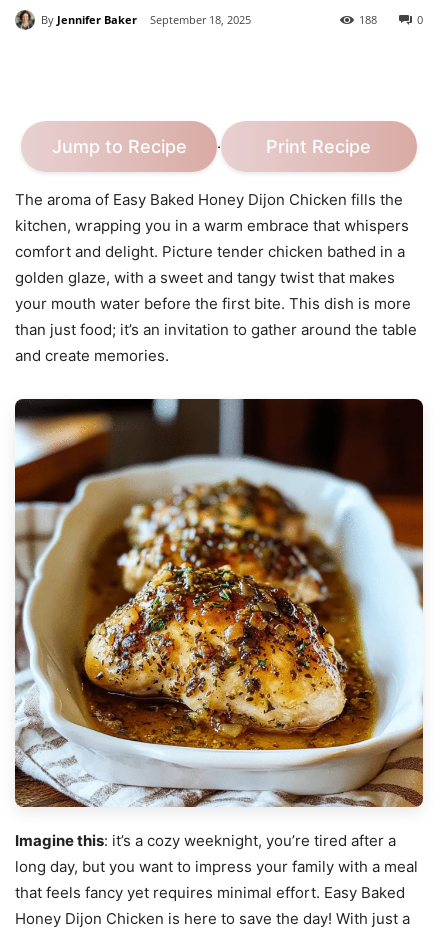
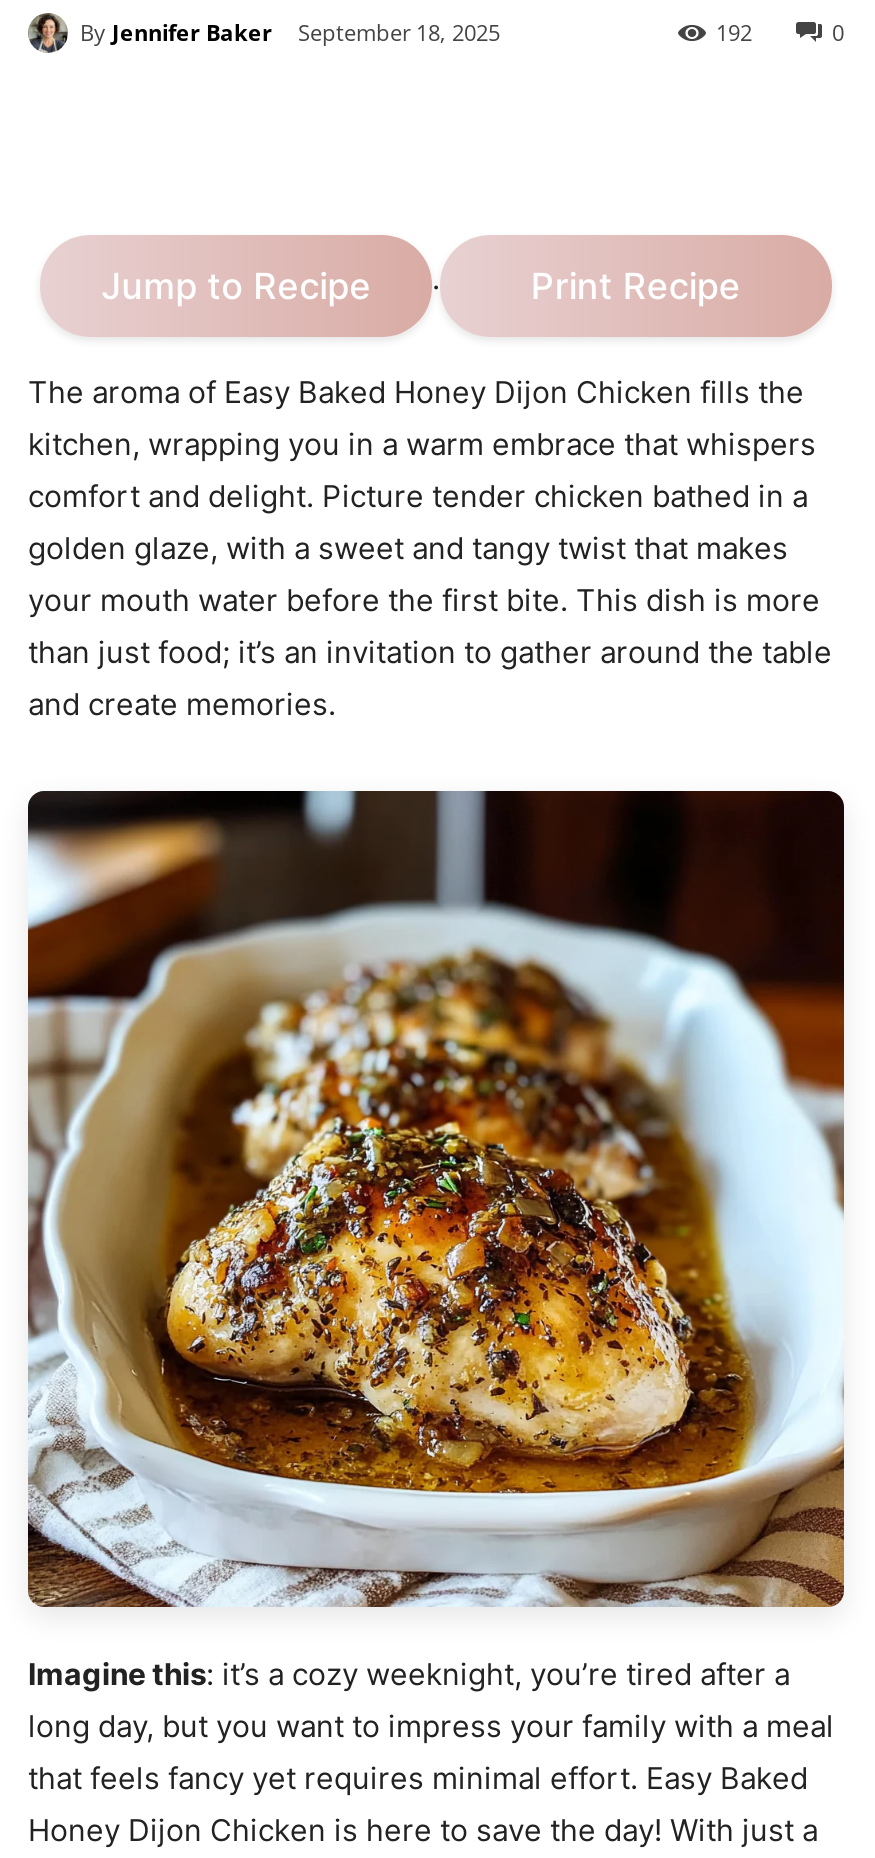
- 188
+ 192
